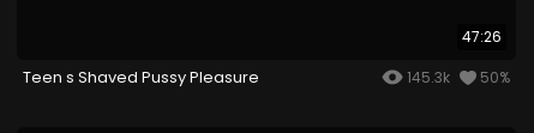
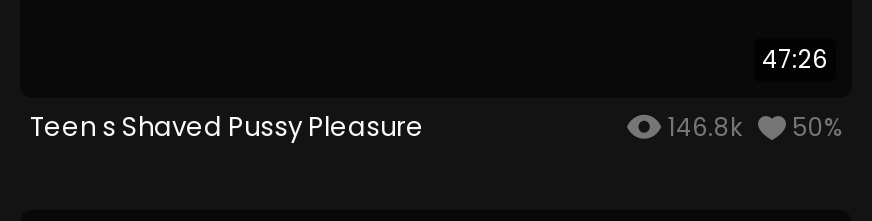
- 145.3k 50%
+ 146.8k 50%
